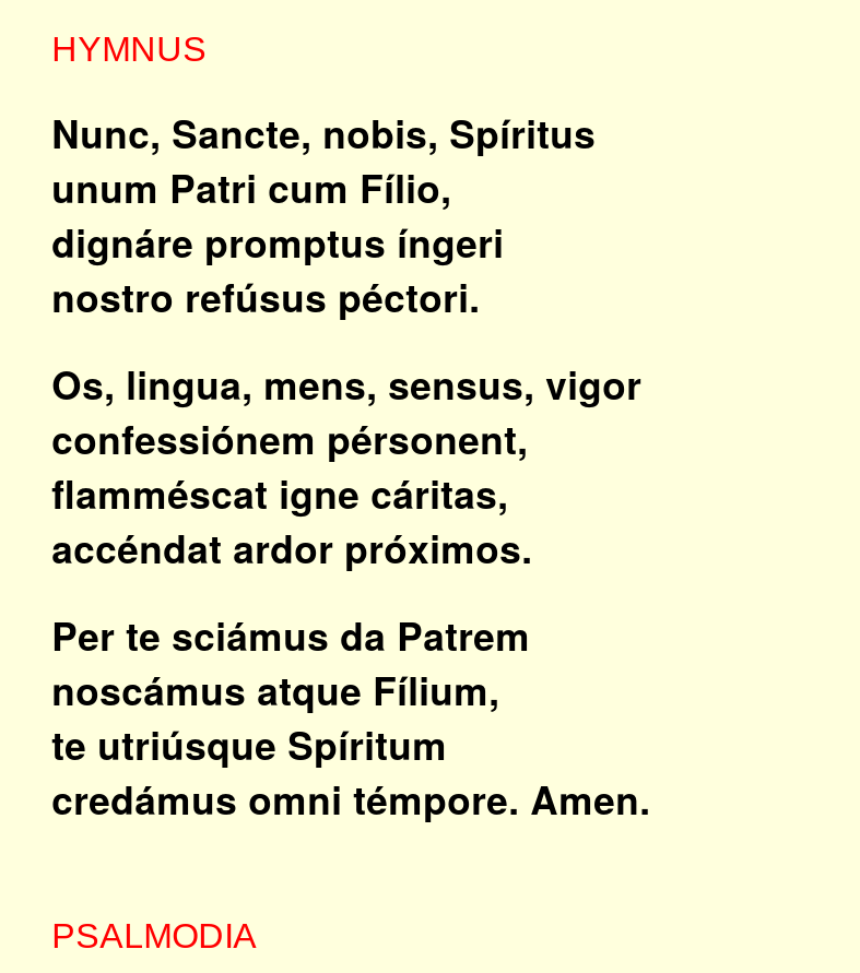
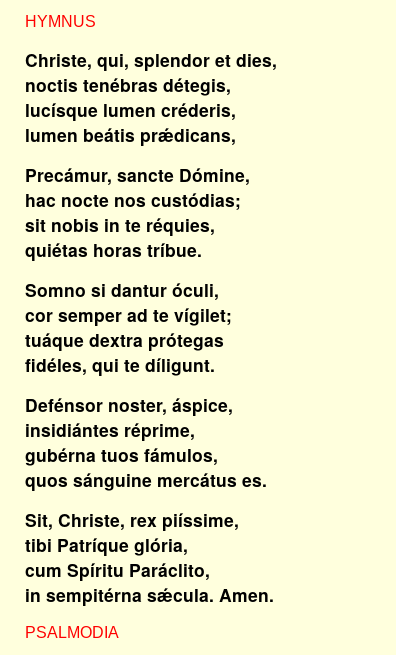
- Nunc, Sancte, nobis, Spíritus
- unum Patri cum Fílio,
- dignáre promptus íngeri
- nostro refúsus péctori.
- Os, lingua, mens, sensus, vigor
- confessiónem pérsonent,
- flamméscat igne cáritas,
- accéndat ardor próximos.
- Per te sciámus da Patrem
- noscámus atque Fílium,
- te utriúsque Spíritum
- credámus omni témpore. Amen.
+ Christe, qui, splendor et dies,
+ noctis tenébras détegis,
+ lucísque lumen créderis,
+ lumen beátis prǽdicans,
+ Precámur, sancte Dómine,
+ hac nocte nos custódias;
+ sit nobis in te réquies,
+ quiétas horas tríbue.
+ Somno si dantur óculi,
+ cor semper ad te vígilet;
+ tuáque dextra prótegas
+ fidéles, qui te díligunt.
+ Defénsor noster, áspice,
+ insidiántes réprime,
+ gubérna tuos fámulos,
+ quos sánguine mercátus es.
+ Sit, Christe, rex piíssime,
+ tibi Patríque glória,
+ cum Spíritu Paráclito,
+ in sempitérna sǽcula. Amen.
